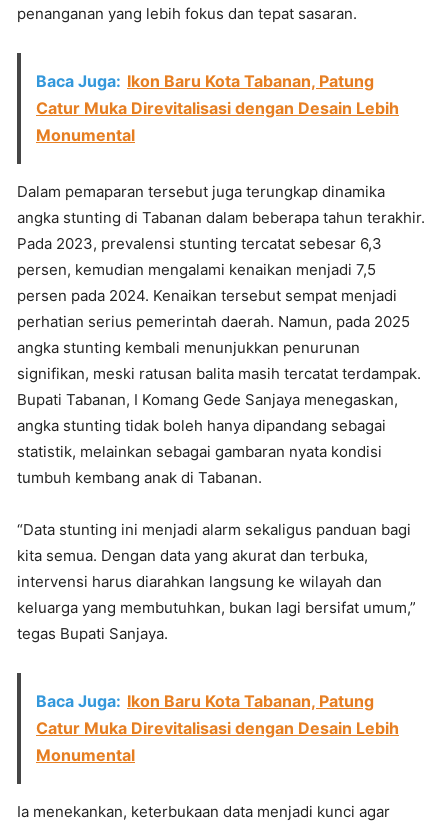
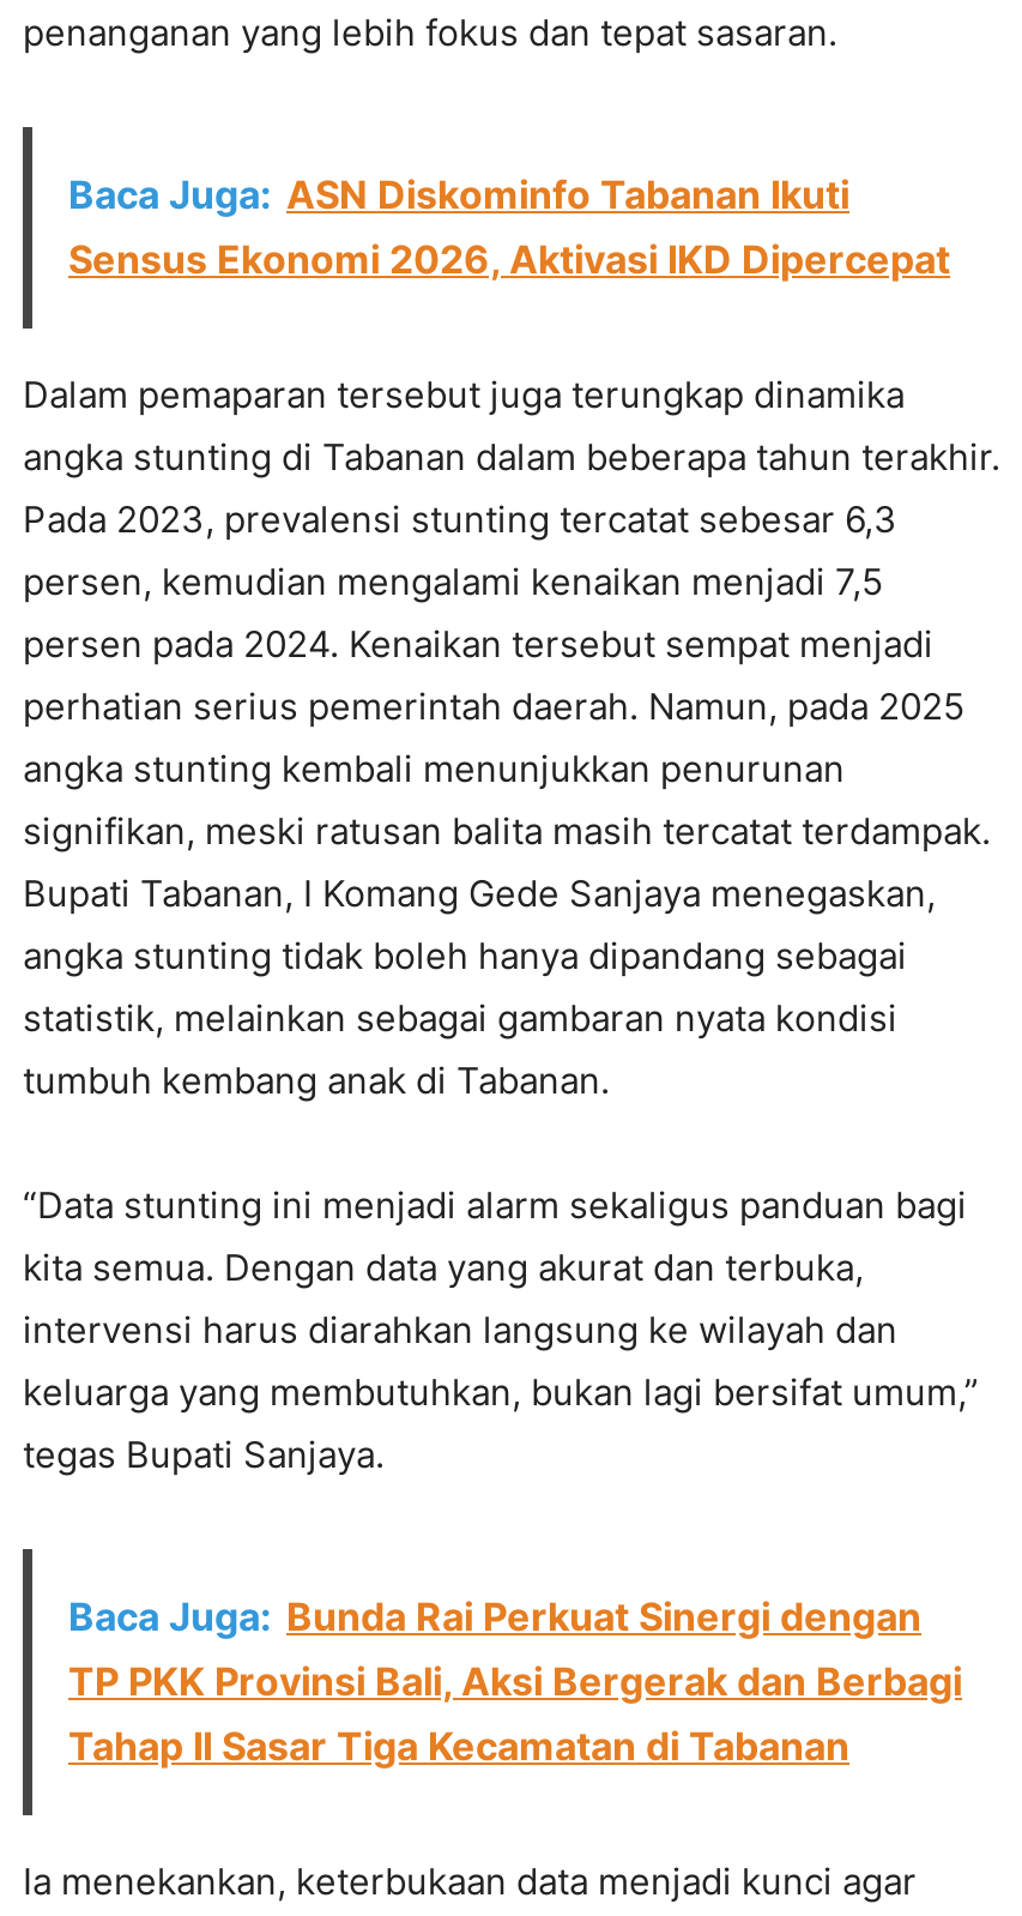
- Baca Juga: Ikon Baru Kota Tabanan, Patung
- Catur Muka Direvitalisasi dengan Desain Lebih
- Monumental
+ Baca Juga: ASN Diskominfo Tabanan Ikuti
+ Sensus Ekonomi 2026, Aktivasi IKD Dipercepat

- Baca Juga: Ikon Baru Kota Tabanan, Patung
- Catur Muka Direvitalisasi dengan Desain Lebih
- Monumental
+ Baca Juga: Bunda Rai Perkuat Sinergi dengan
+ TP PKK Provinsi Bali, Aksi Bergerak dan Berbagi
+ Tahap II Sasar Tiga Kecamatan di Tabanan
